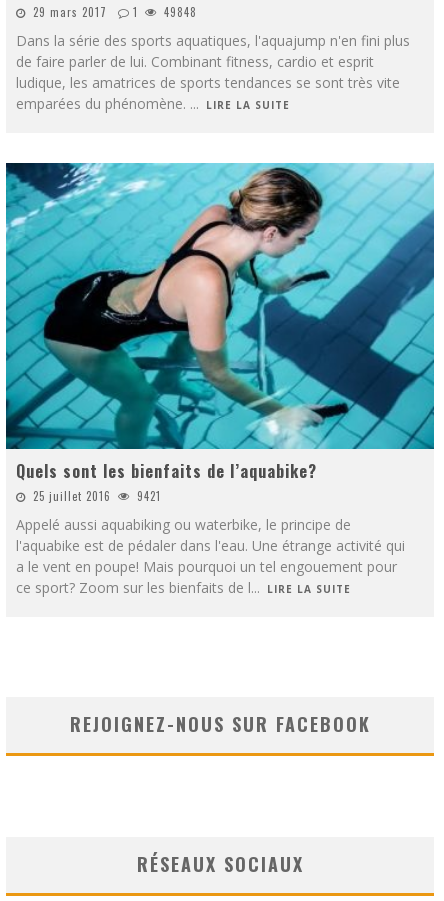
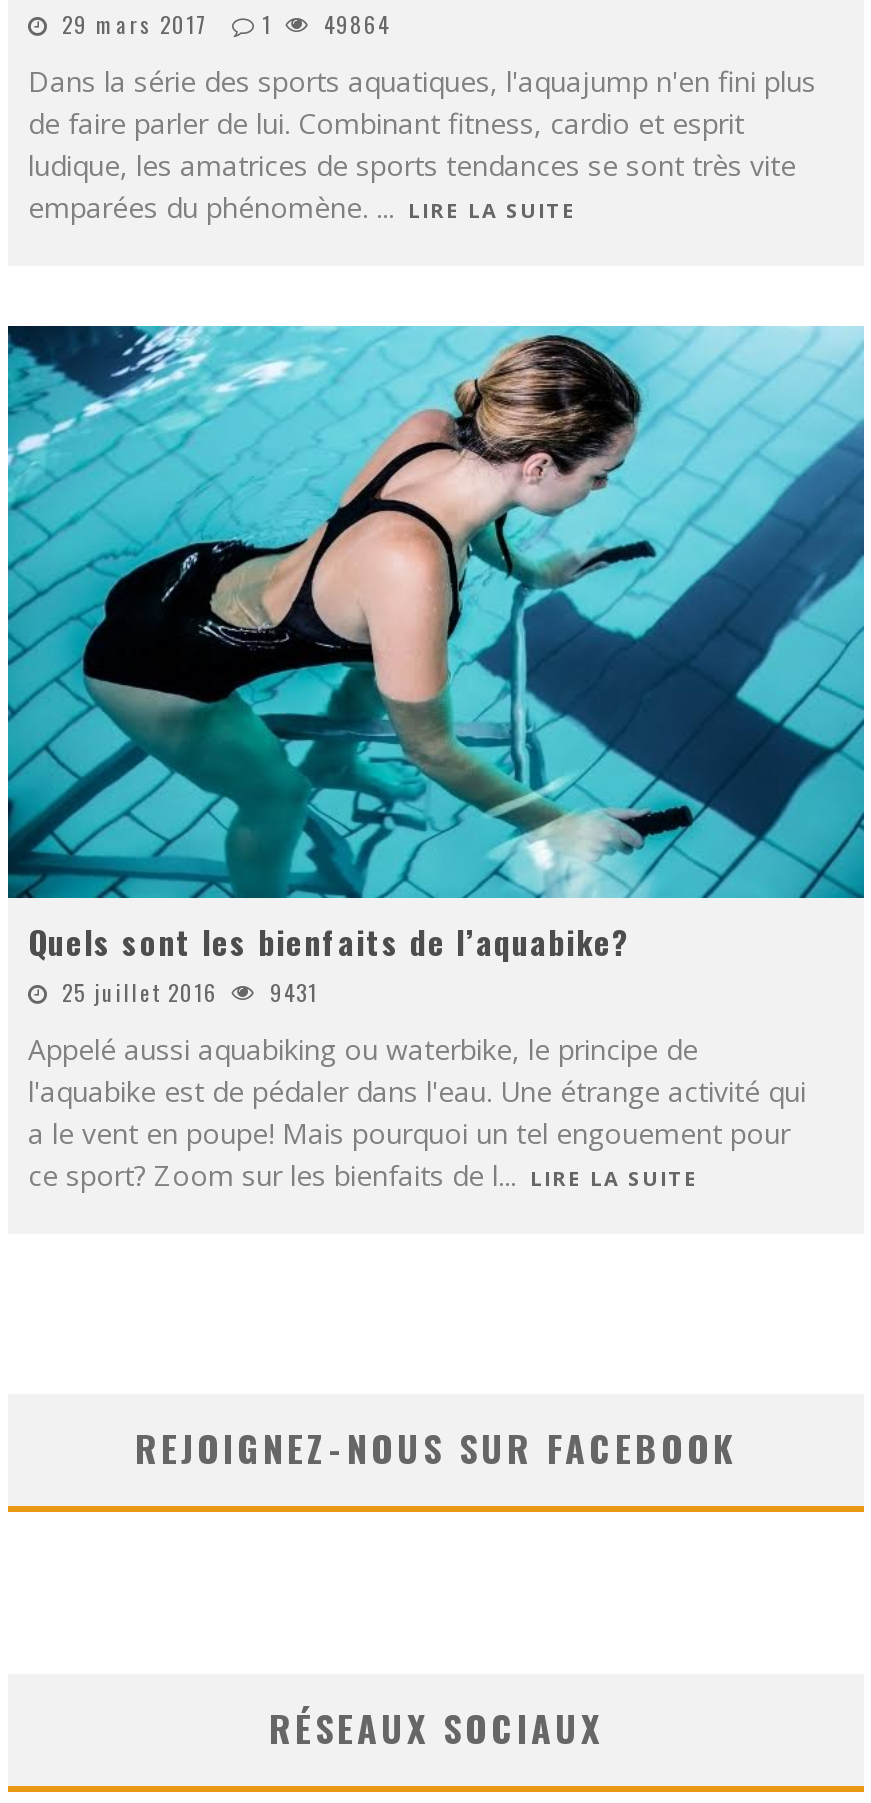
- 29 mars 2017 1 49848
+ 29 mars 2017 1 49864

- 25 juillet 2016 9421
+ 25 juillet 2016 9431
